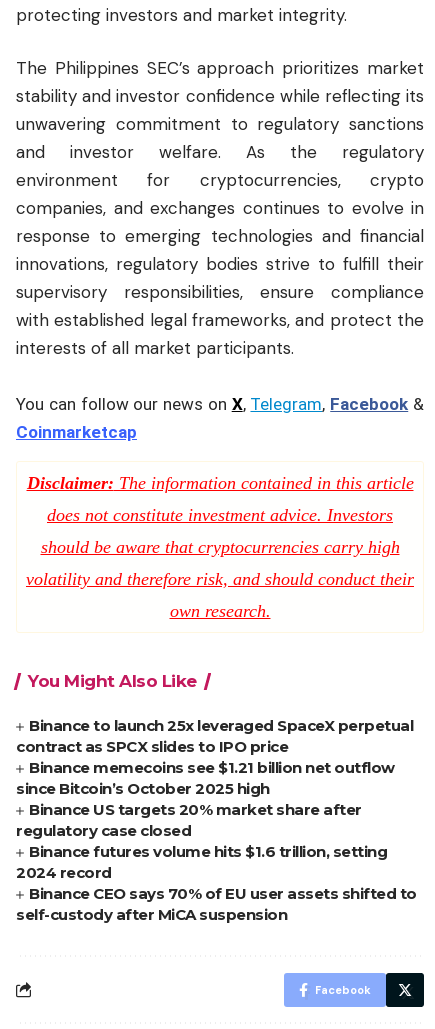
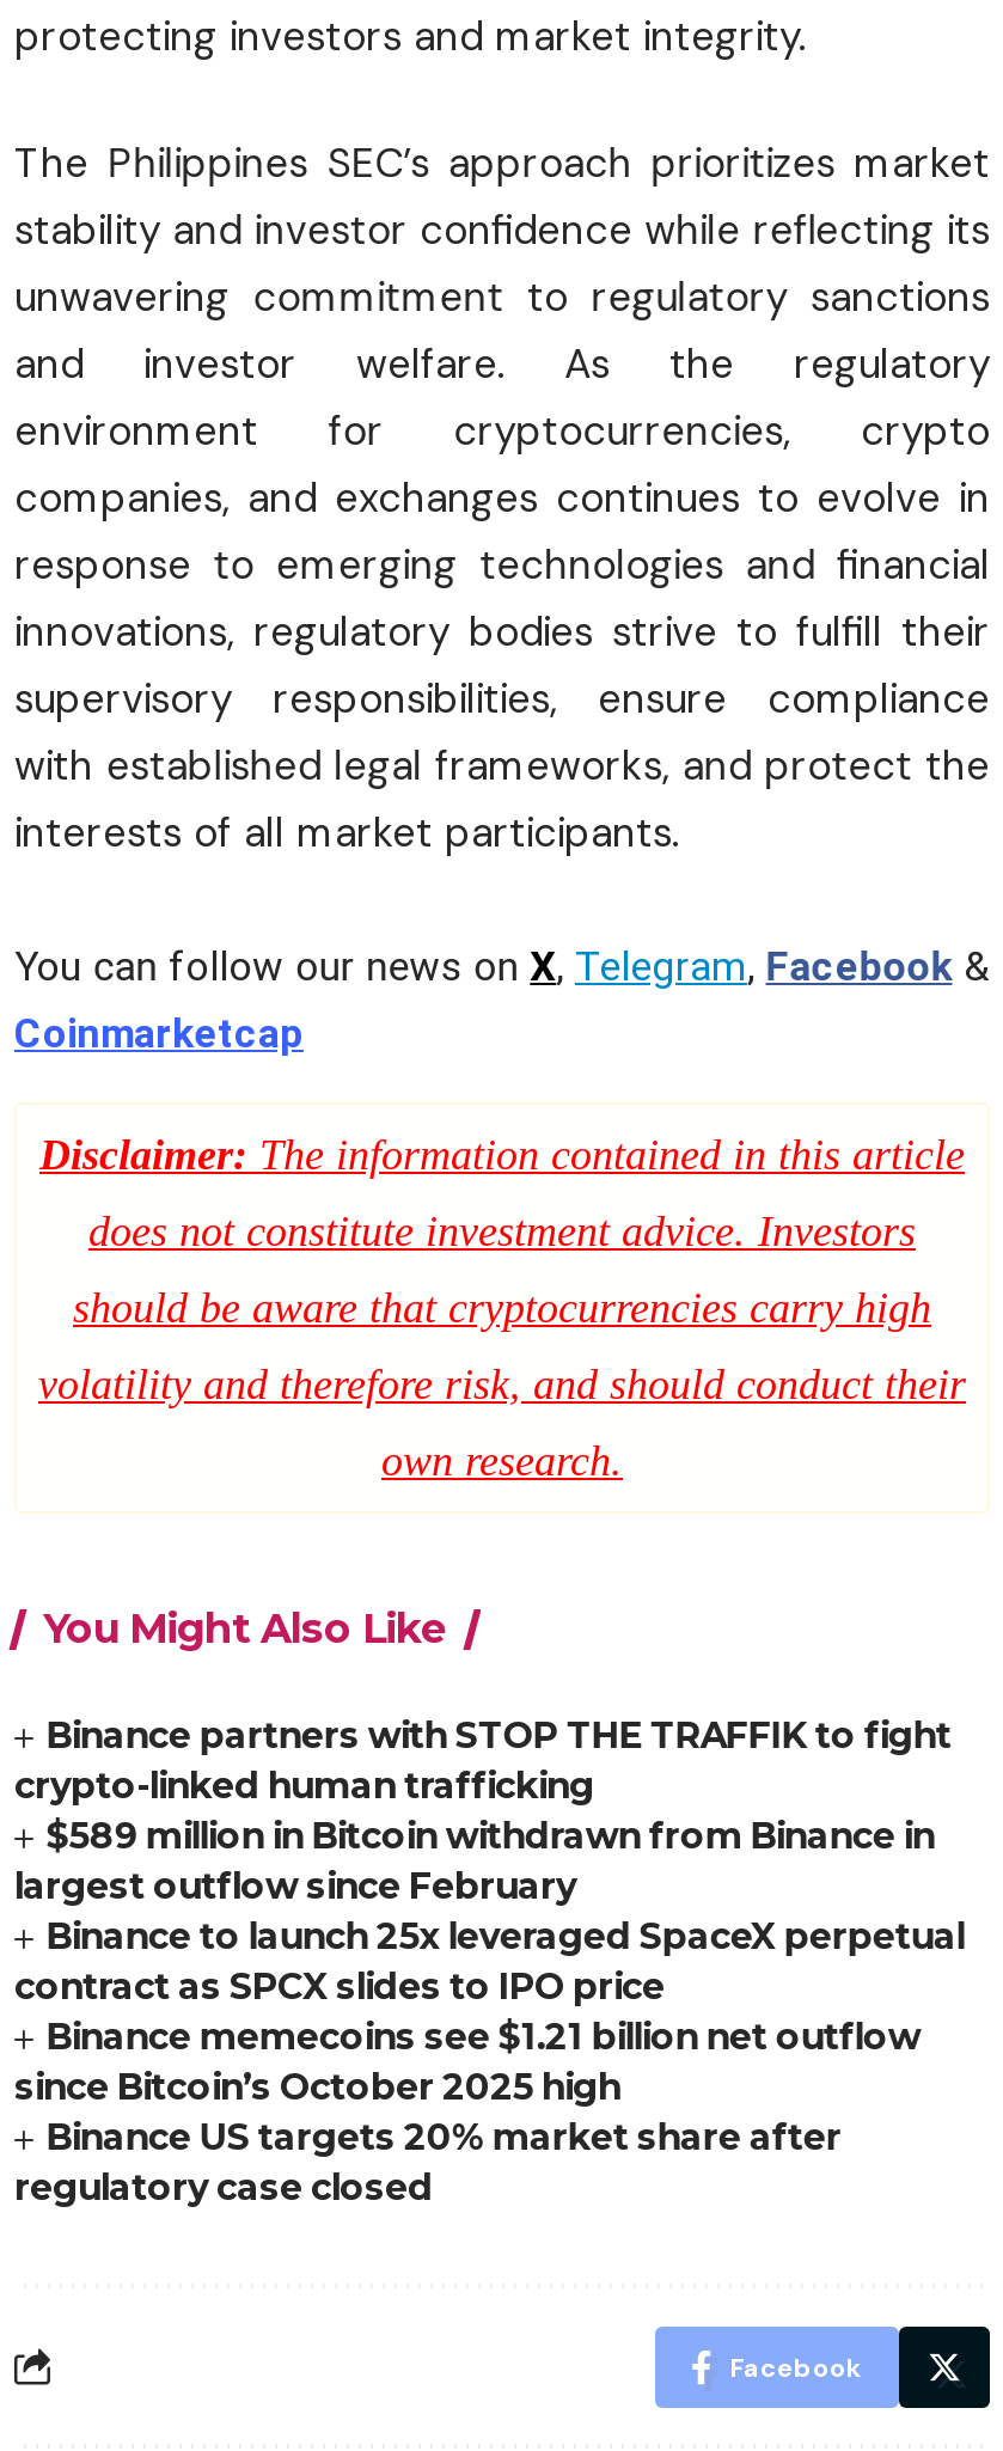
+ Binance partners with STOP THE TRAFFIK to fight
+ crypto-linked human trafficking
+ $589 million in Bitcoin withdrawn from Binance in
+ largest outflow since February

moved down: Binance to launch 25x leveraged SpaceX perpetual | contract as SPCX slides to IPO price | Binance memecoins see $1.21 billion net outflow | since Bitcoin’s October 2025 high | Binance US targets 20% market share after | regulatory case closed

- Binance futures volume hits $1.6 trillion, setting
- 2024 record
- Binance CEO says 70% of EU user assets shifted to
- self-custody after MiCA suspension
